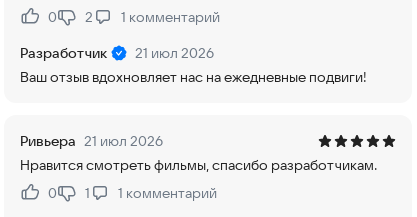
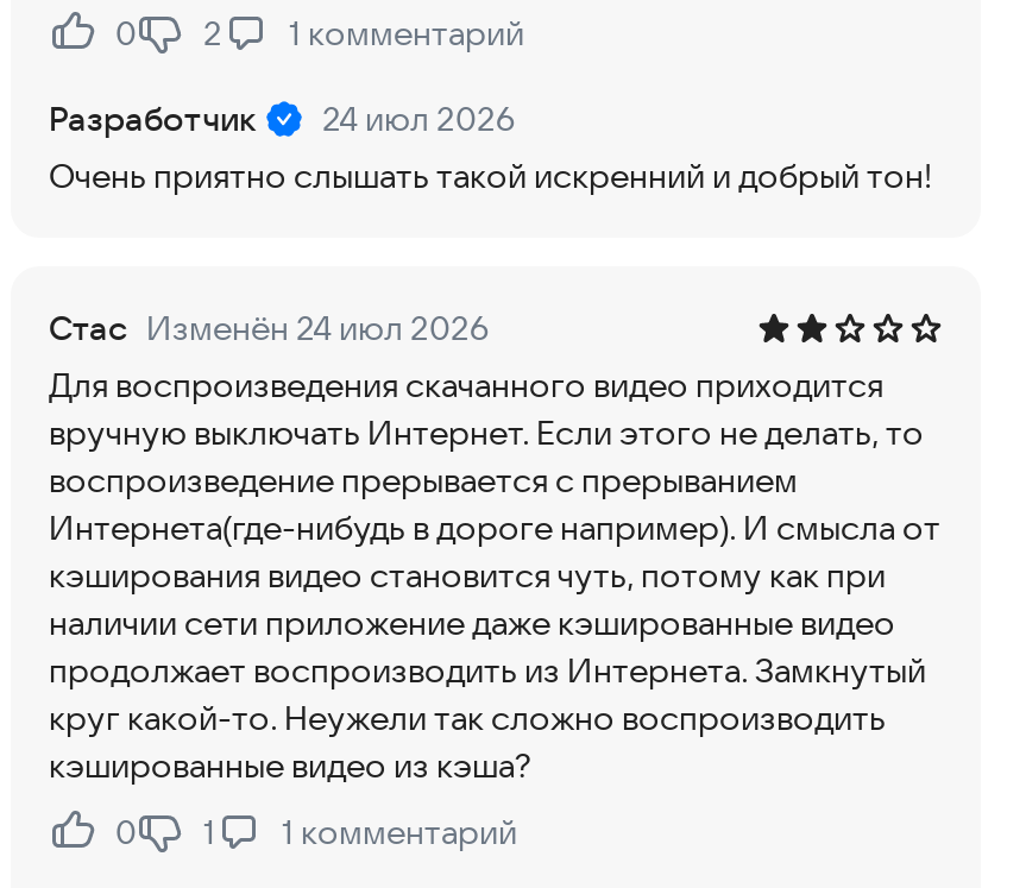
- 21 июл 2026
- Ваш отзыв вдохновляет нас на ежедневные подвиги!
+ 24 июл 2026
+ Очень приятно слышать такой искренний и добрый тон!

- Ривьера 21 июл 2026
- Нравится смотреть фильмы, спасибо разработчикам.
+ Стас Изменён 24 июл 2026
+ Для воспроизведения скачанного видео приходится
+ вручную выключать Интернет. Если этого не делать, то
+ воспроизведение прерывается с прерыванием
+ Интернета(где-нибудь в дороге например). И смысла от
+ кэширования видео становится чуть, потому как при
+ наличии сети приложение даже кэшированные видео
+ продолжает воспроизводить из Интернета. Замкнутый
+ круг какой-то. Неужели так сложно воспроизводить
+ кэшированные видео из кэша?
